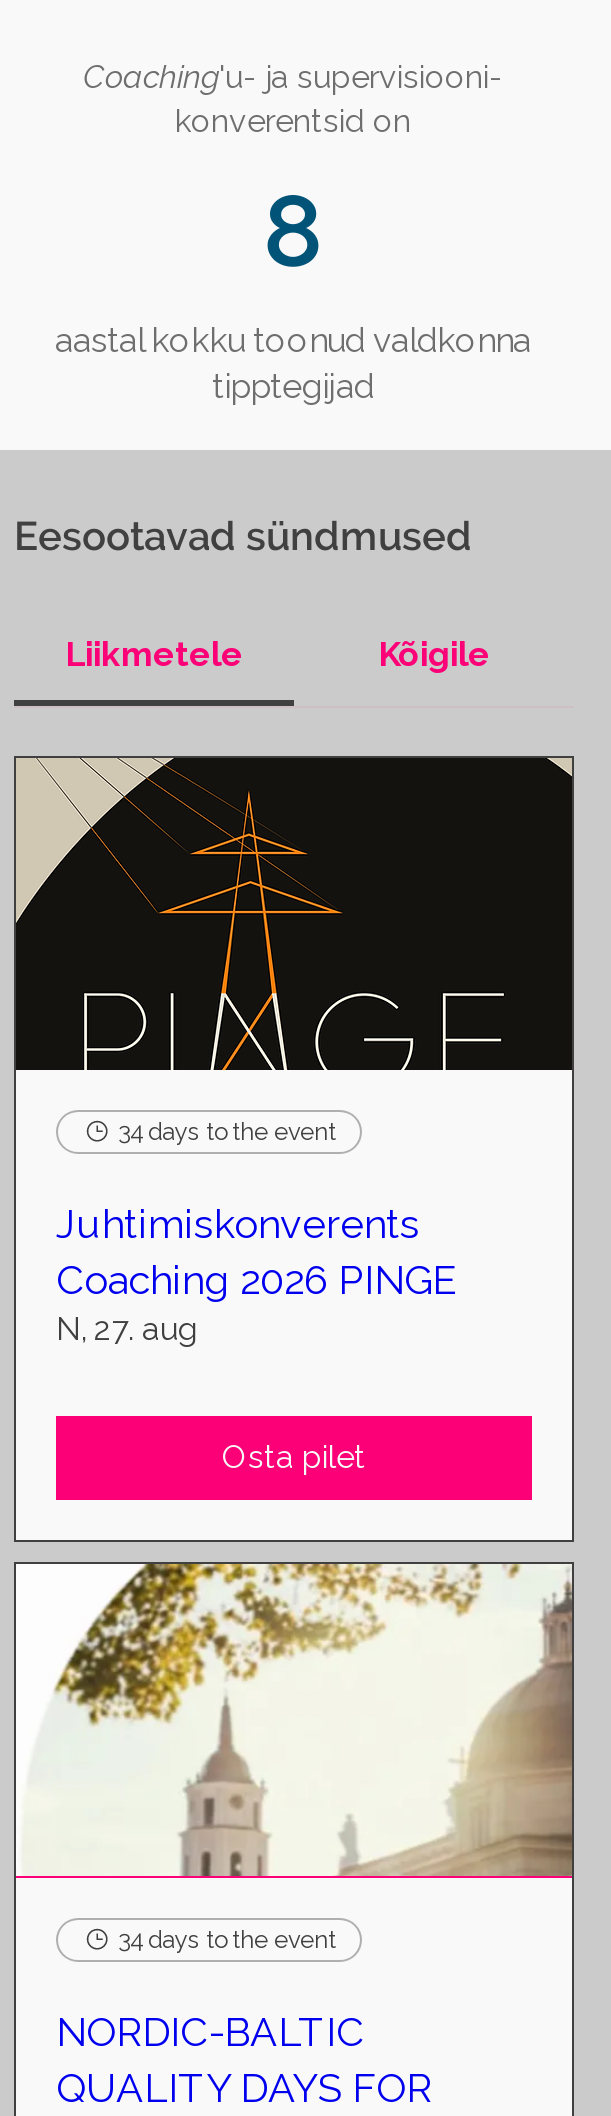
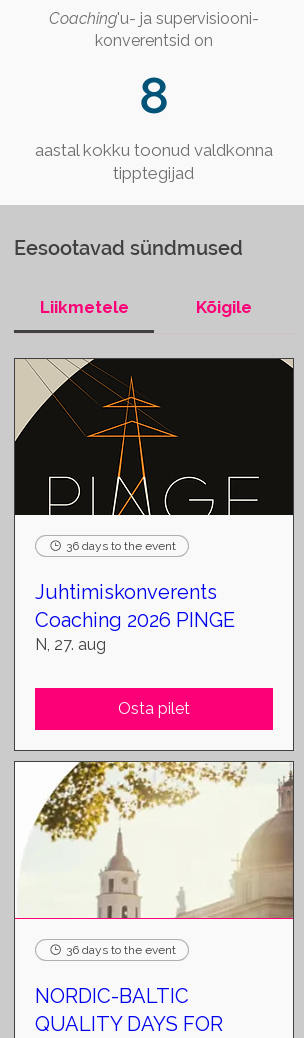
- 34 days to the event
+ 36 days to the event

- 34 days to the event
+ 36 days to the event
